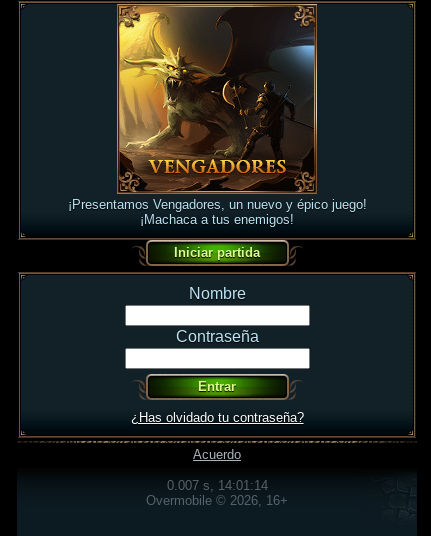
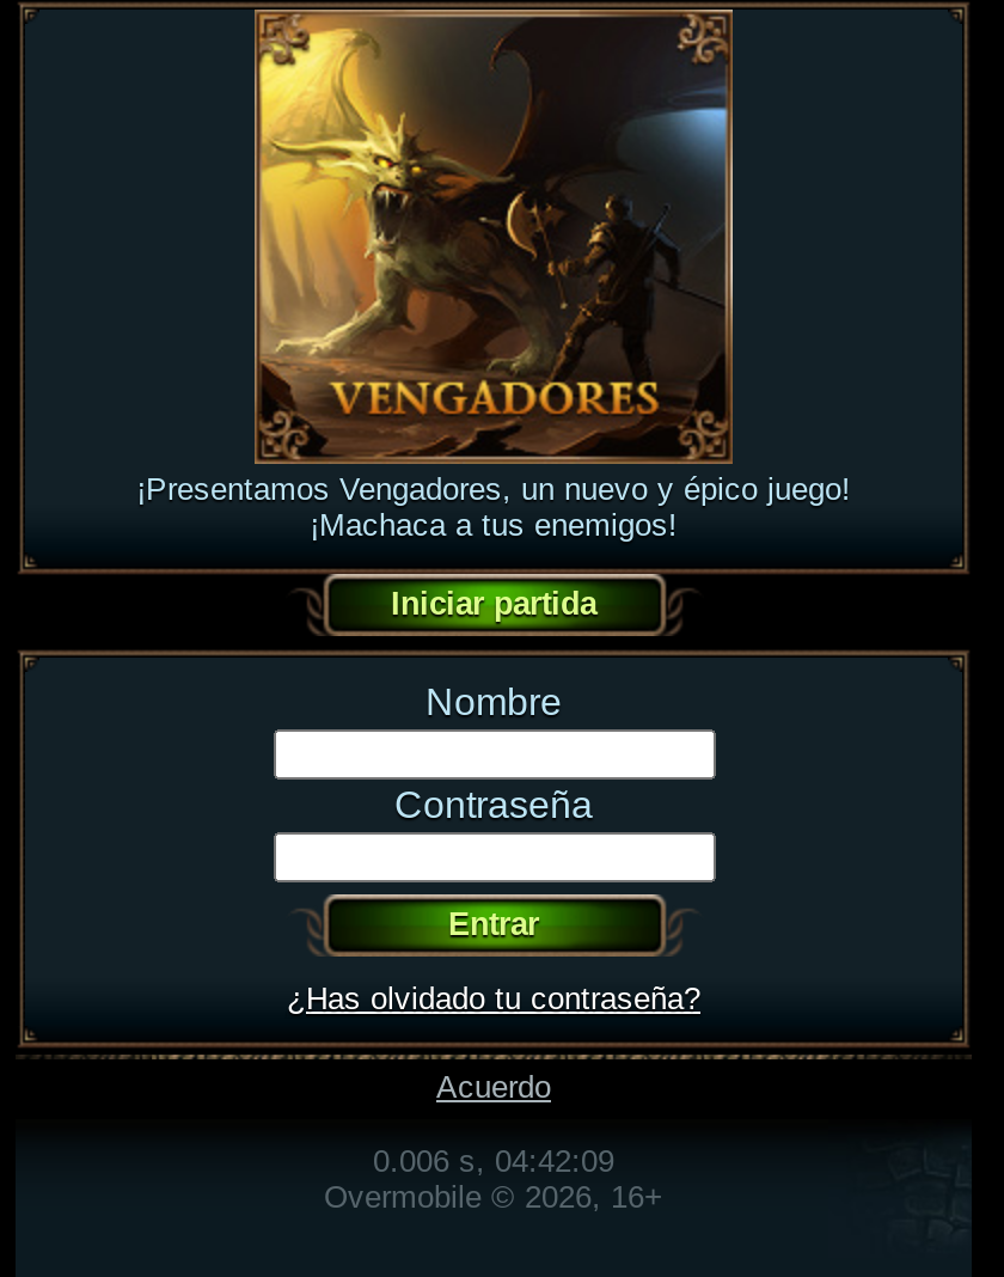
- 0.007 s, 14:01:14
+ 0.006 s, 04:42:09
